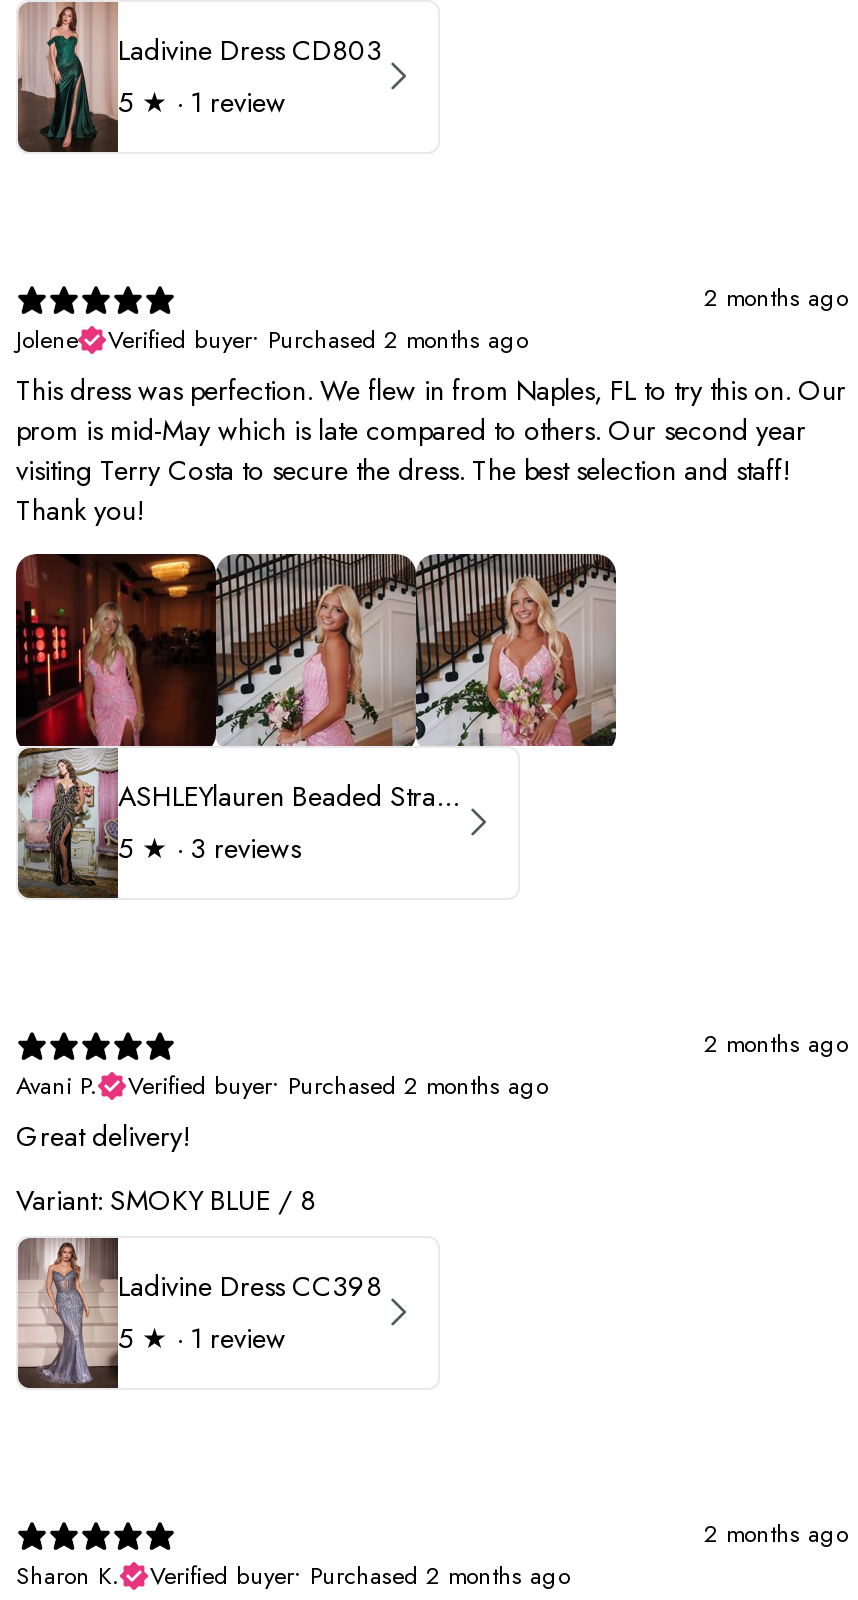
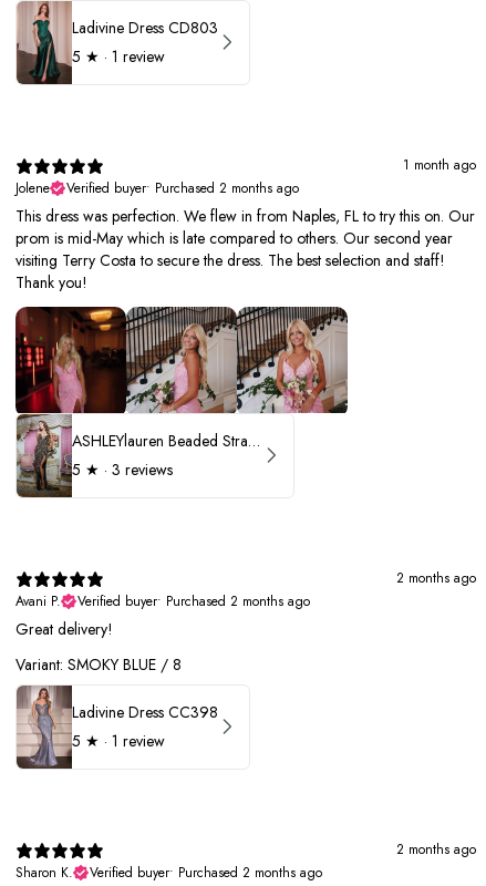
- 2 months ago
+ 1 month ago
